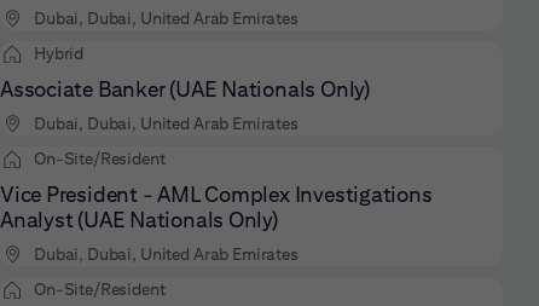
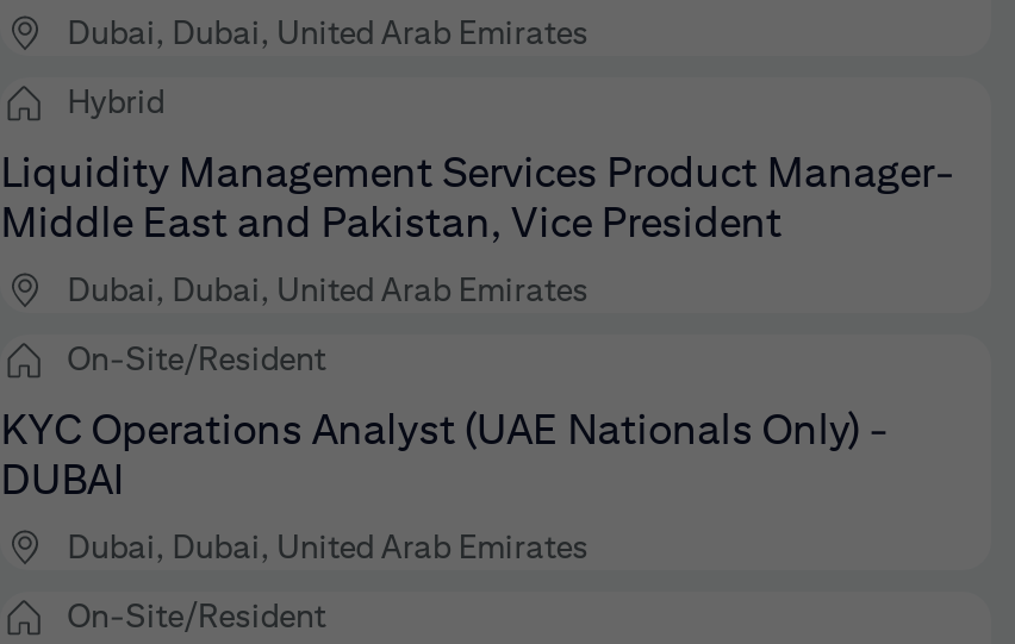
- Associate Banker (UAE Nationals Only)
+ Liquidity Management Services Product Manager-
+ Middle East and Pakistan, Vice President

- Vice President - AML Complex Investigations
- Analyst (UAE Nationals Only)
+ KYC Operations Analyst (UAE Nationals Only) -
+ DUBAI
